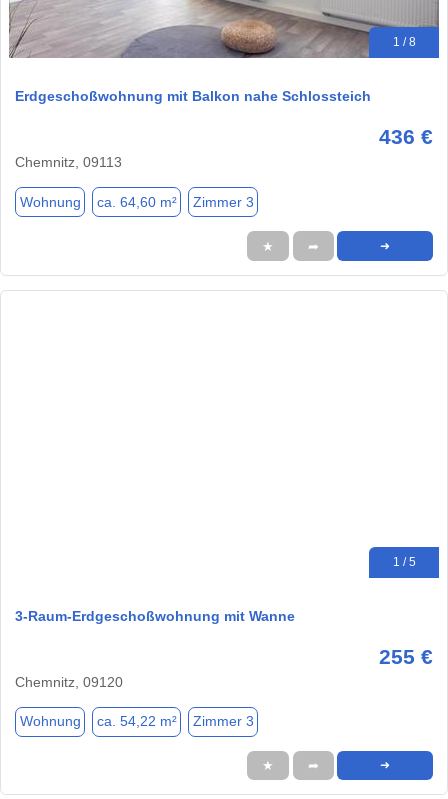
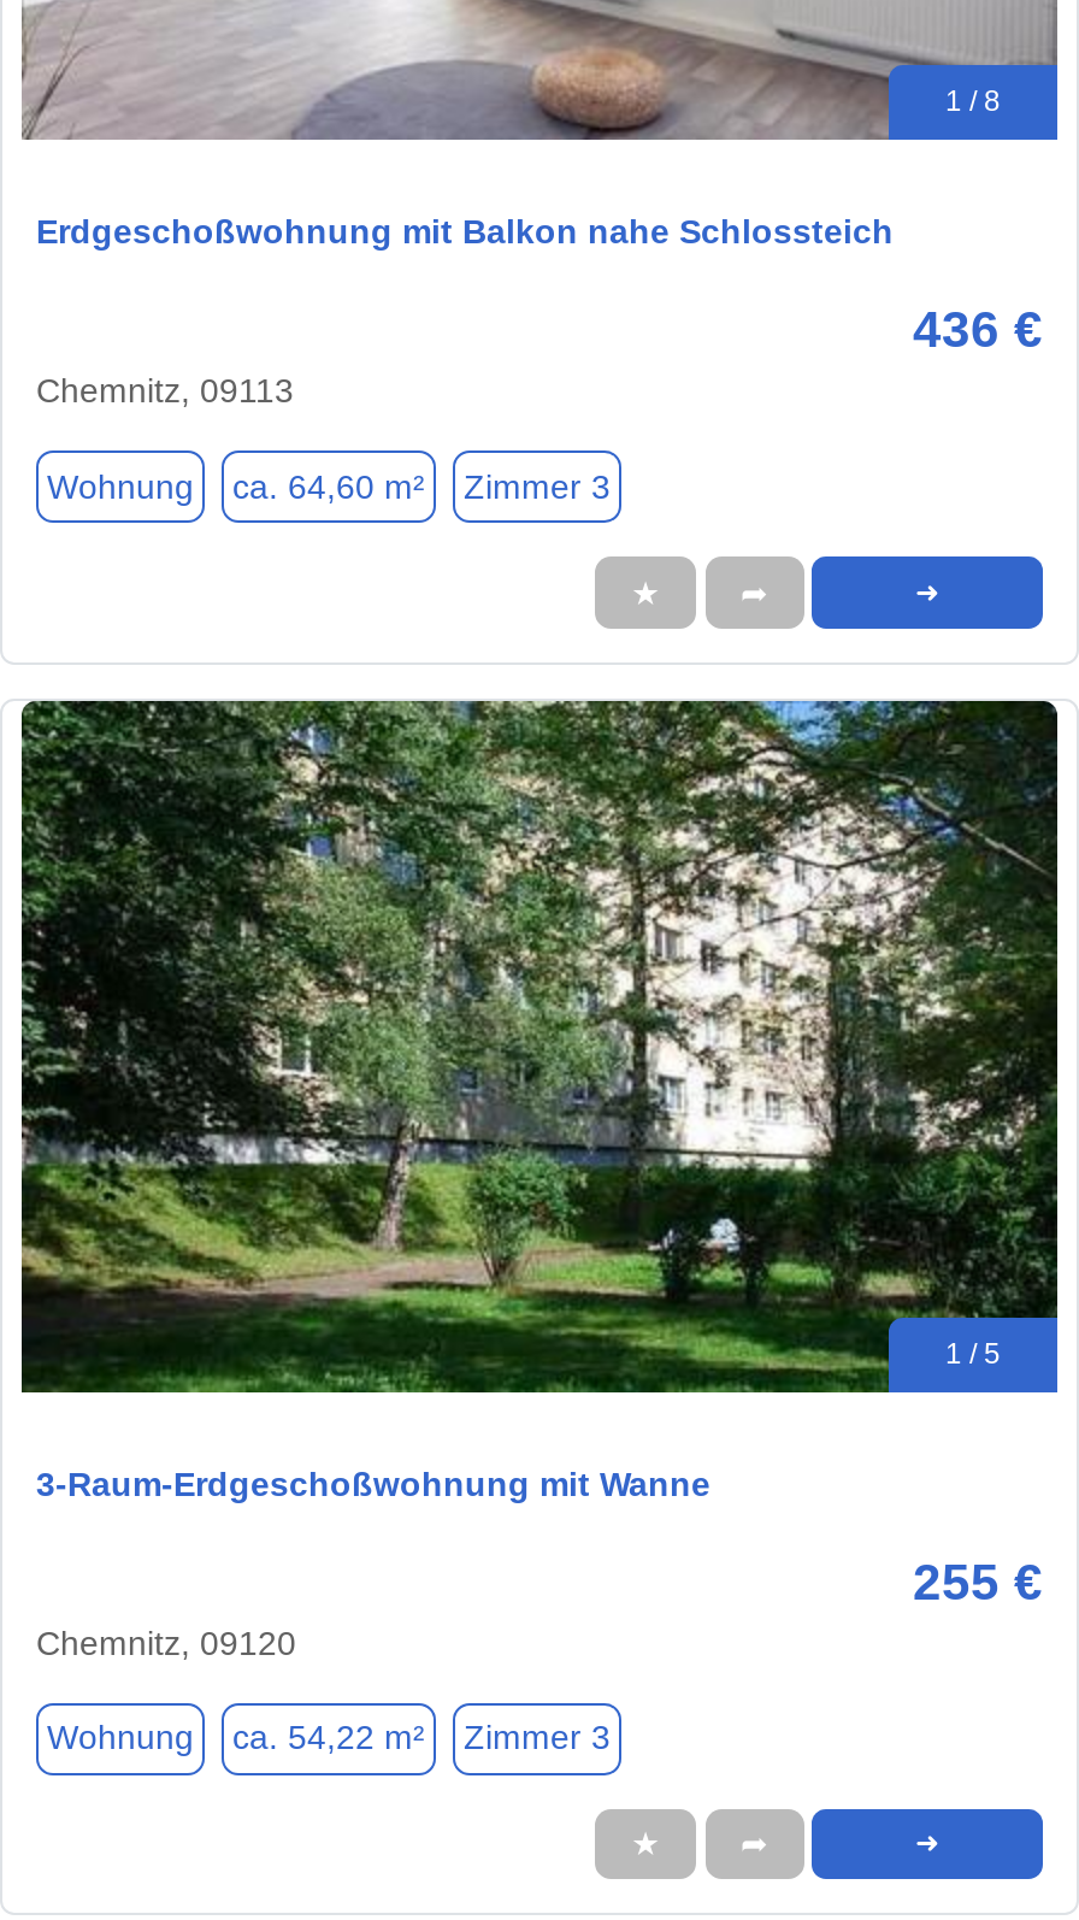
+ [image]
